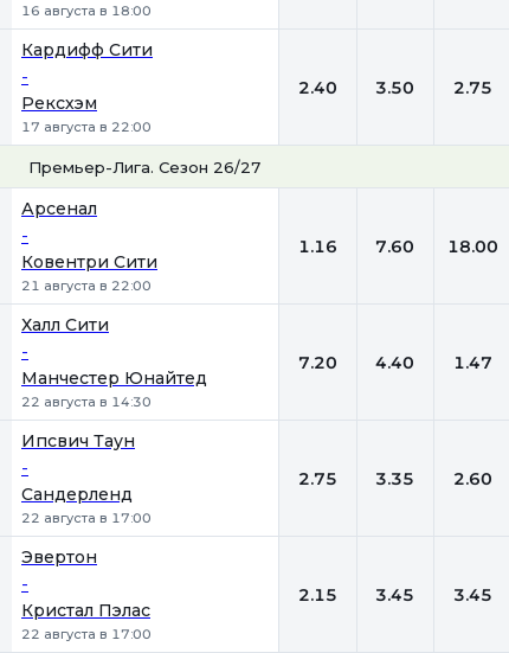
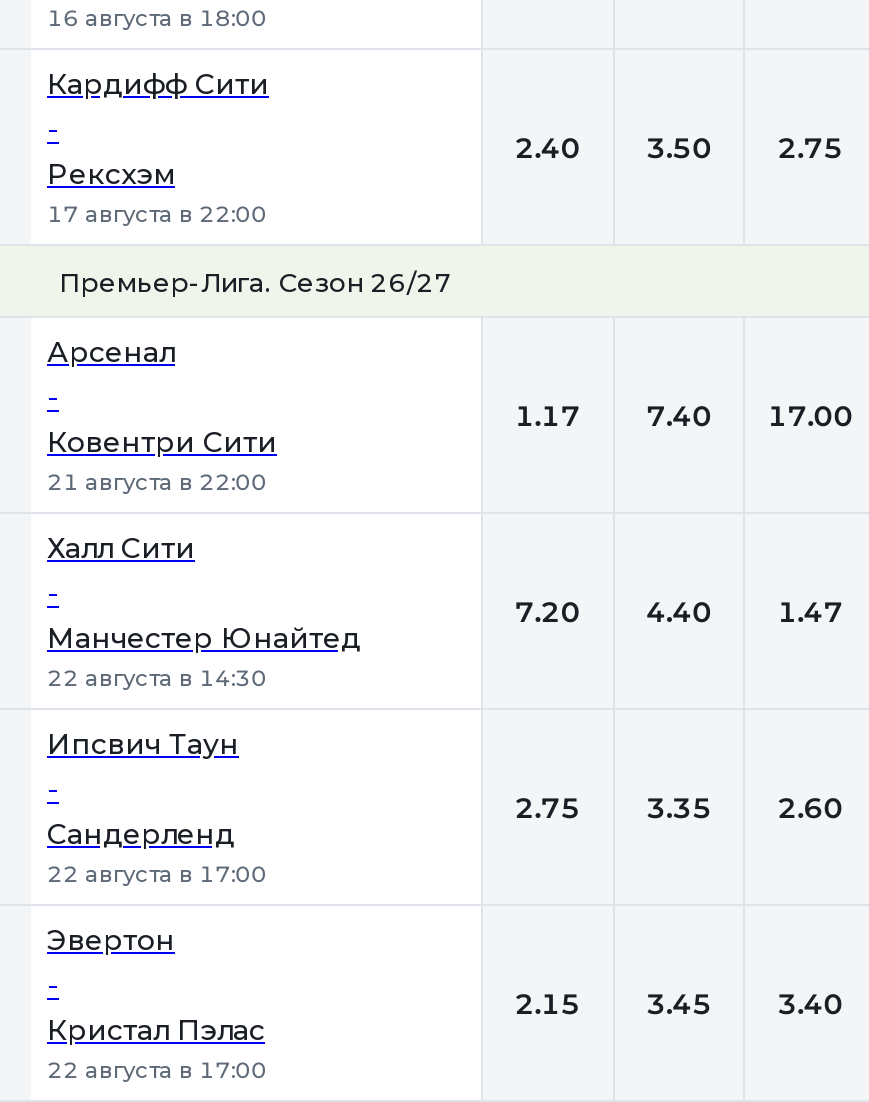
- 1.16
+ 1.17

- 7.60
+ 7.40

- 18.00
+ 17.00

- 2.15 3.45 3.45
+ 2.15 3.45 3.40
